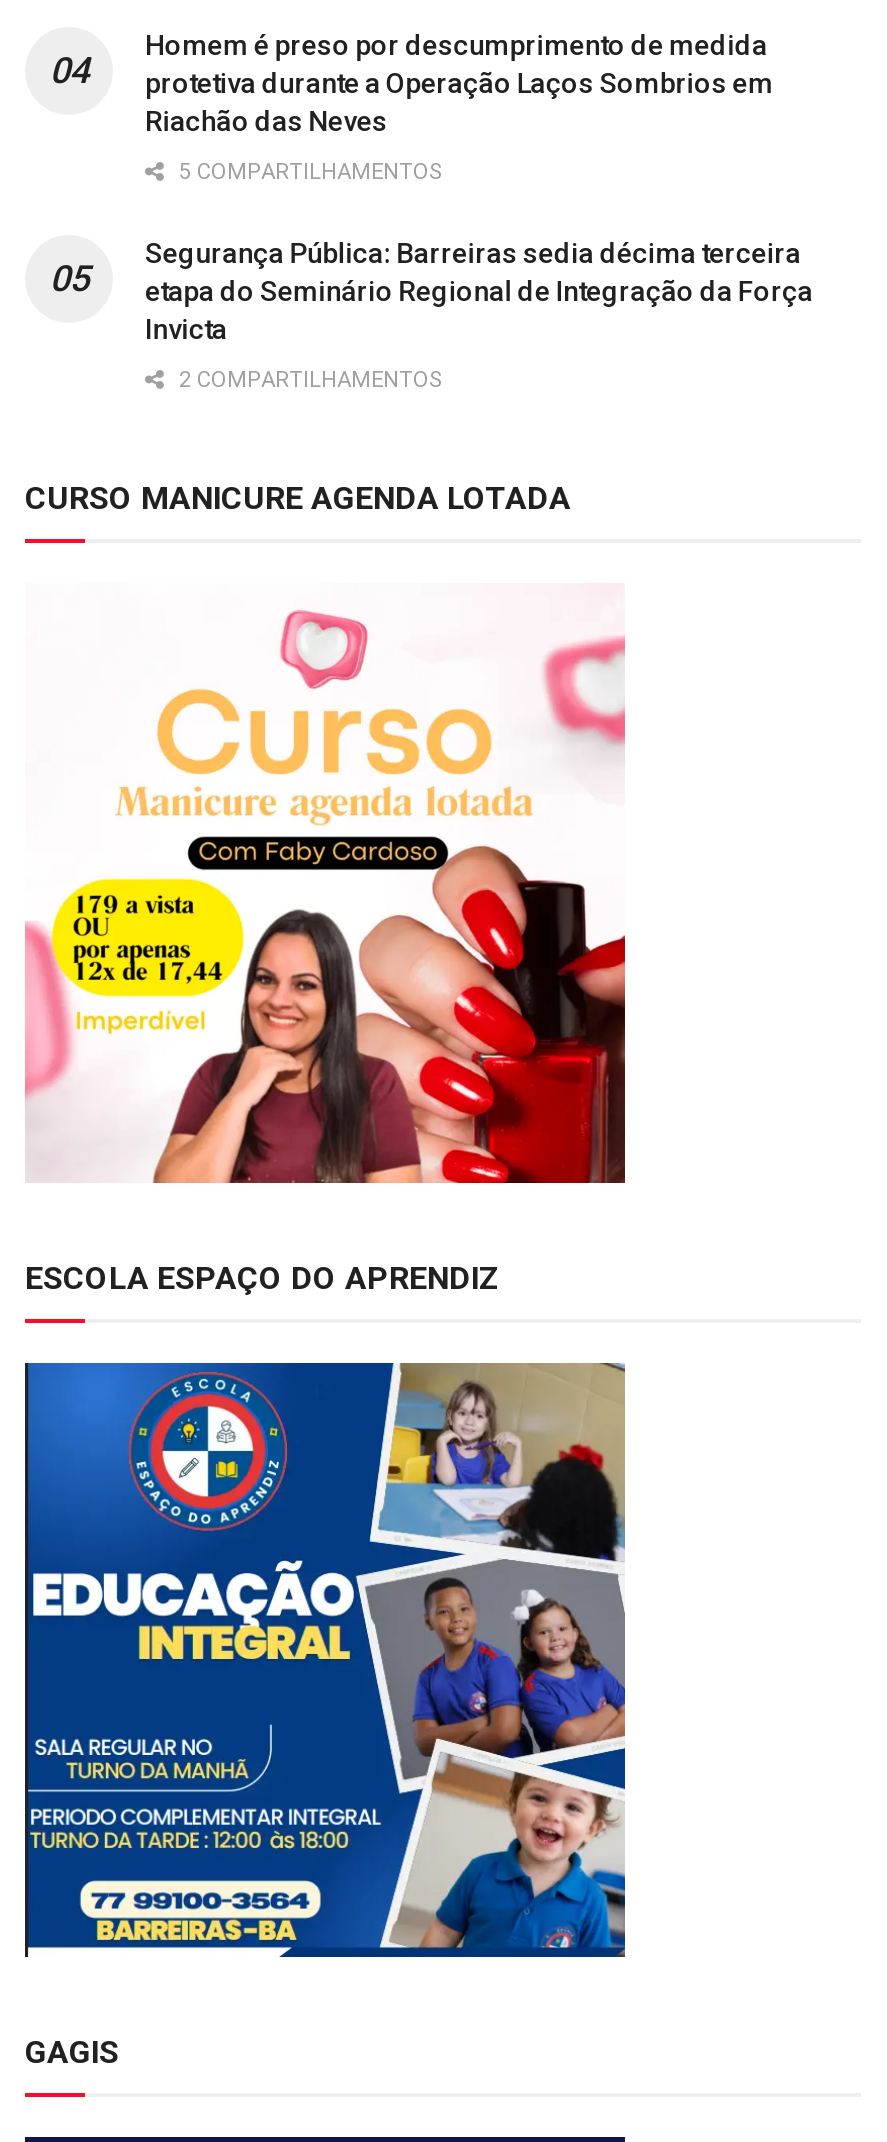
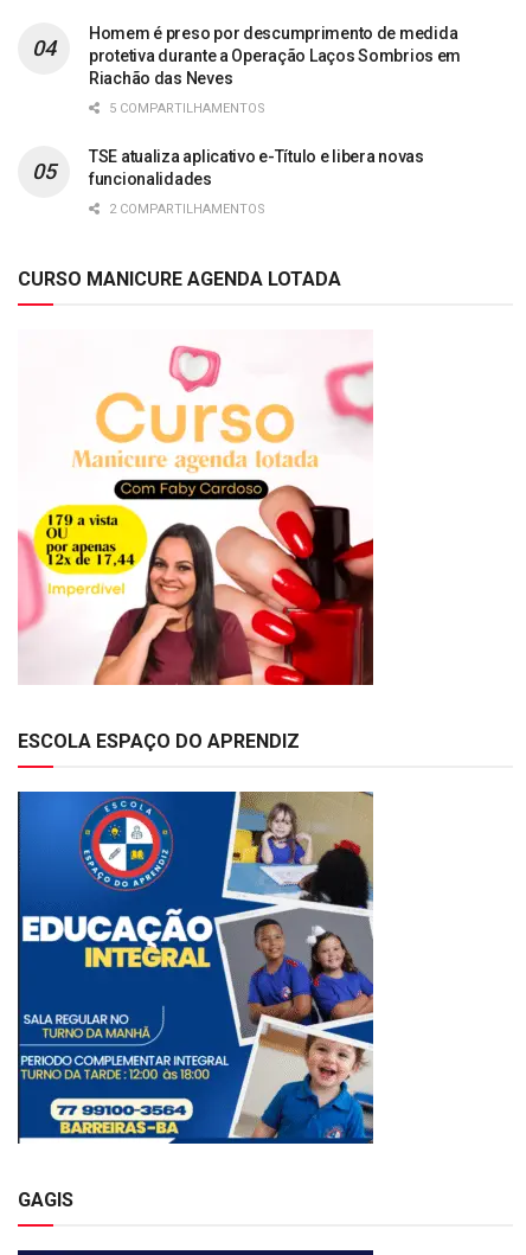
- Segurança Pública: Barreiras sedia décima terceira
- etapa do Seminário Regional de Integração da Força
- Invicta
+ TSE atualiza aplicativo e-Título e libera novas
+ funcionalidades
